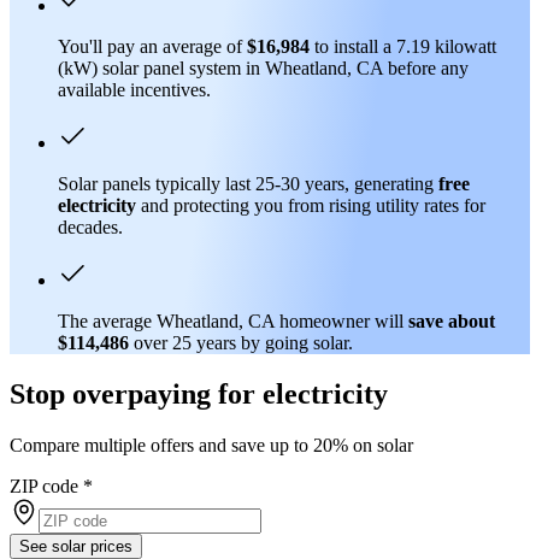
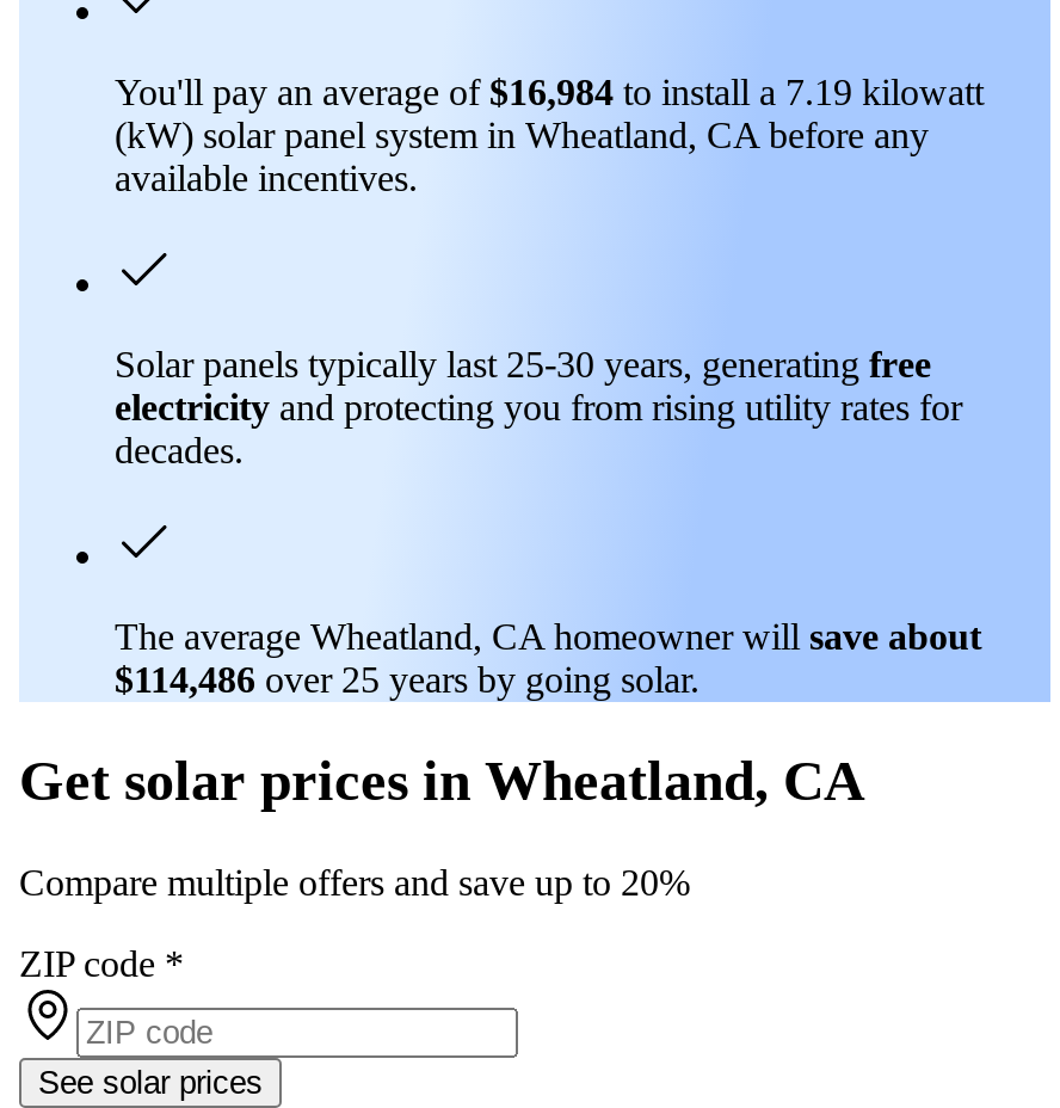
- Stop overpaying for electricity
+ Get solar prices in Wheatland, CA

- Compare multiple offers and save up to 20% on solar
+ Compare multiple offers and save up to 20%
